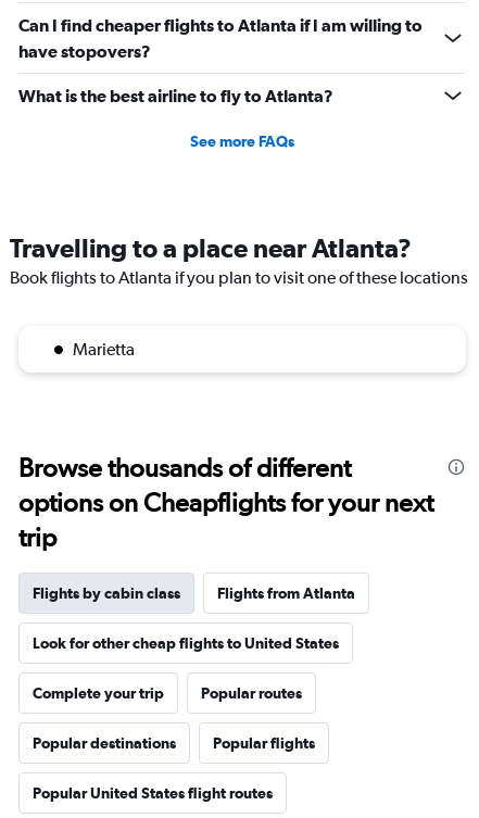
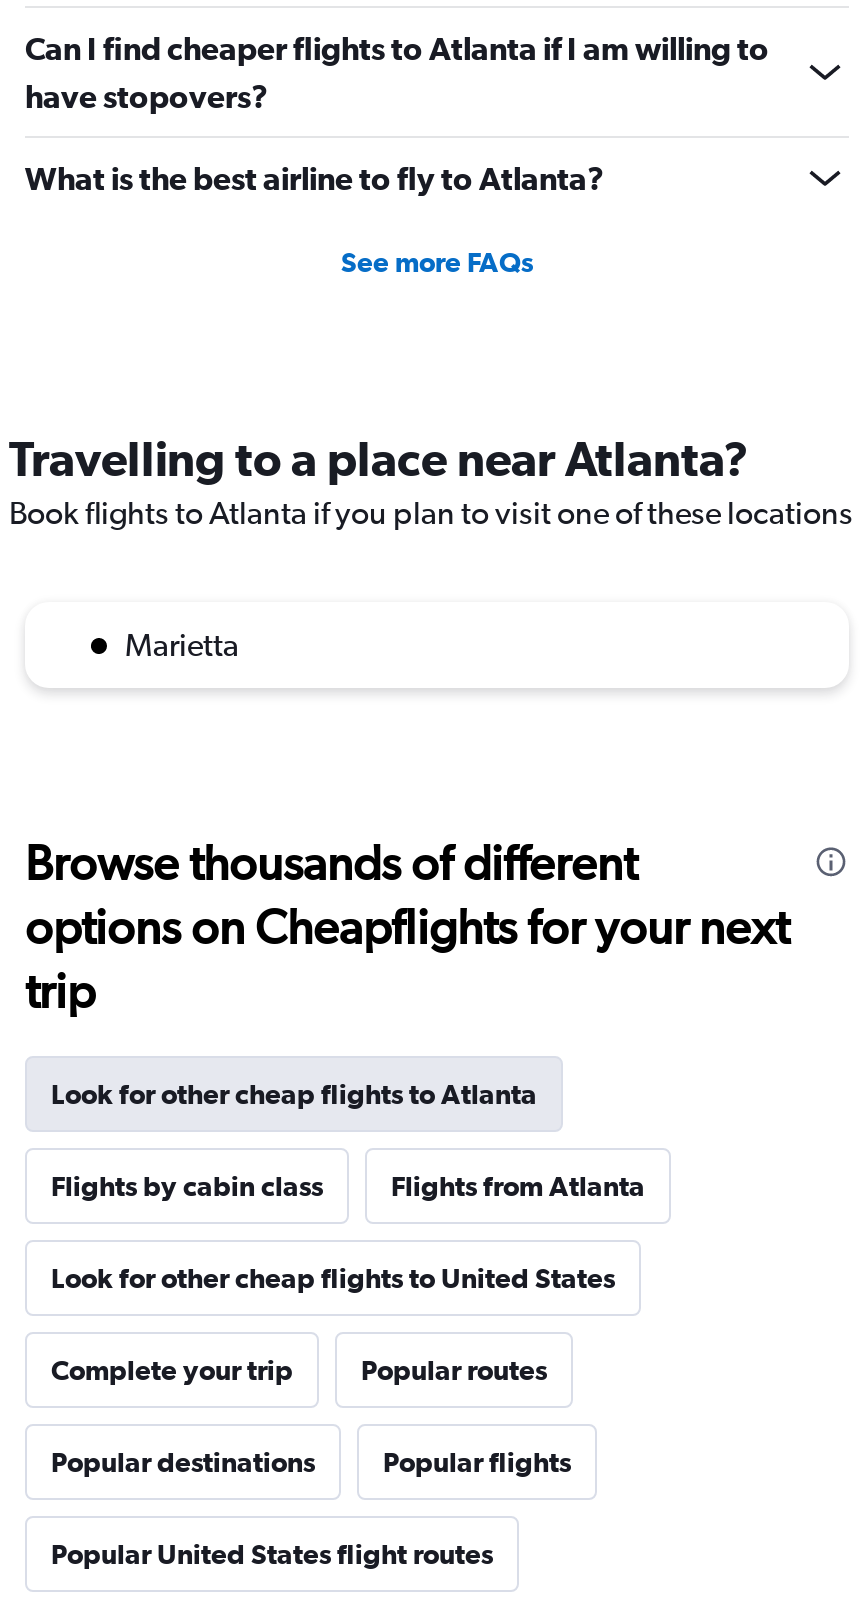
+ Look for other cheap flights to Atlanta
